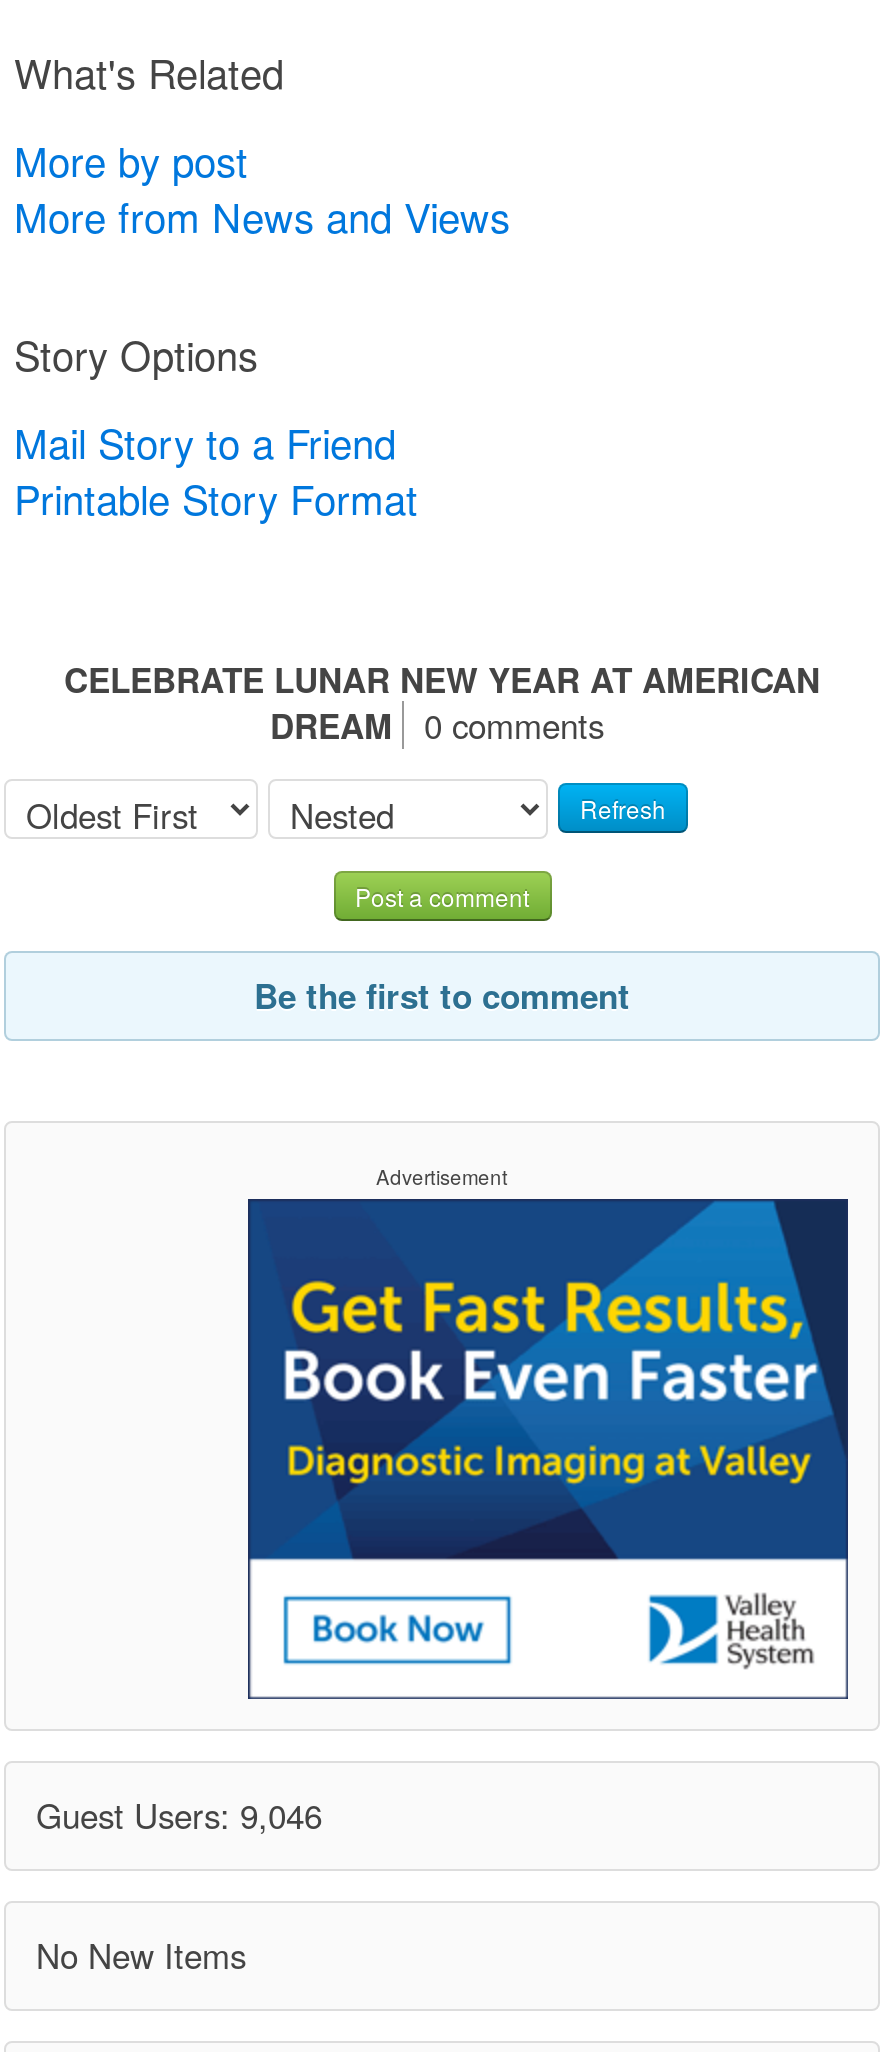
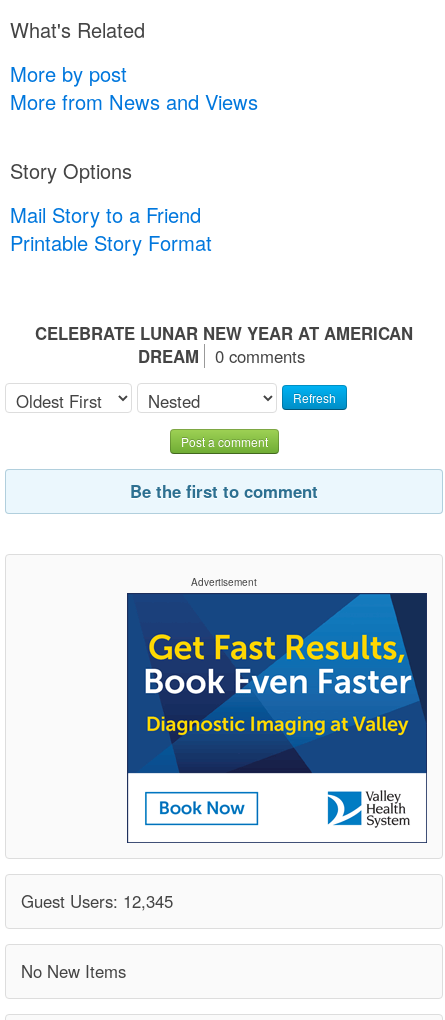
- Guest Users: 9,046
+ Guest Users: 12,345
